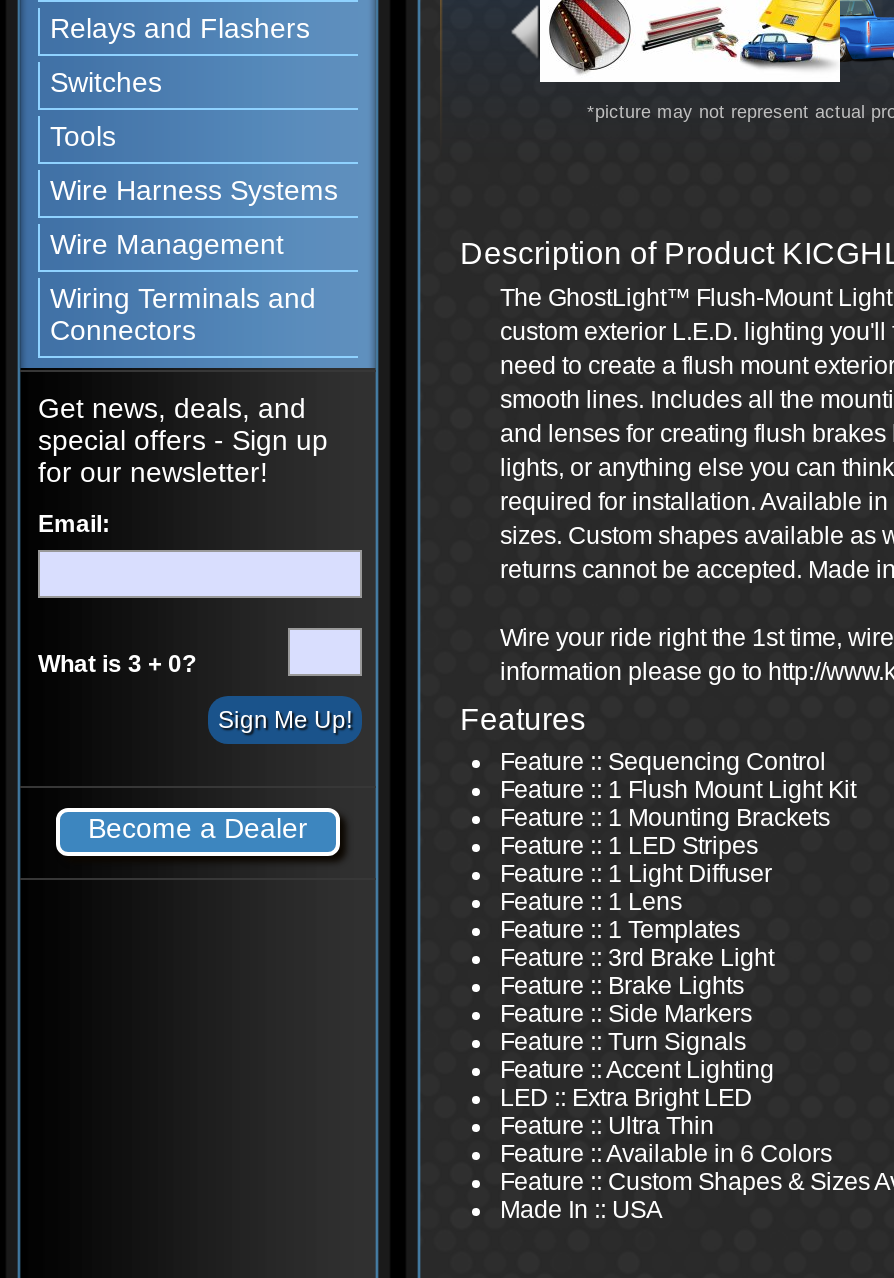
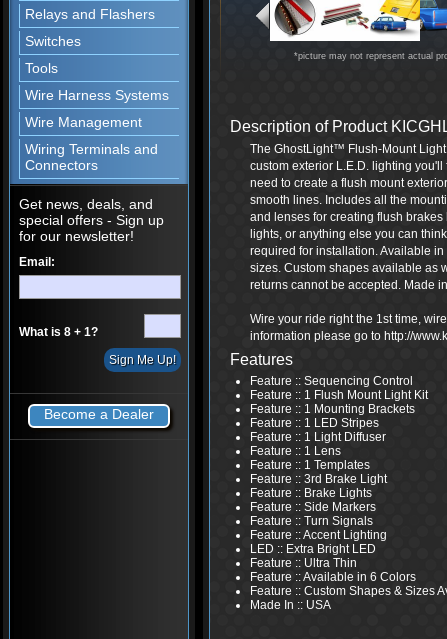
- What is 3 + 0?
+ What is 8 + 1?
